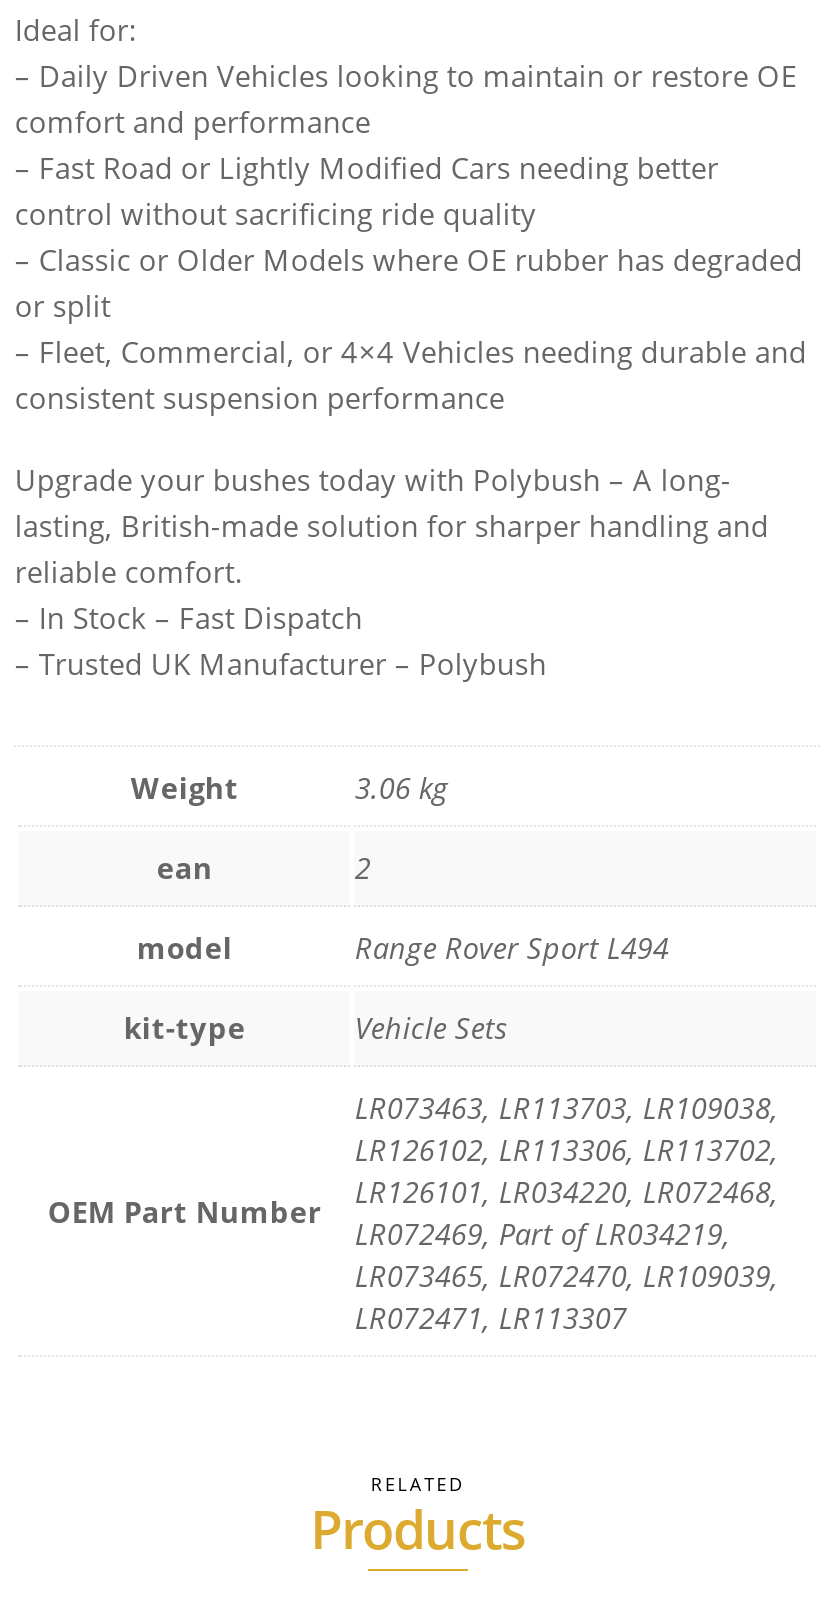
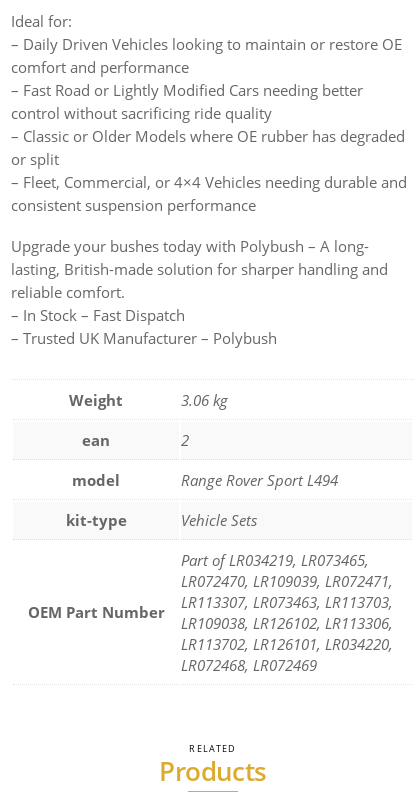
- LR073463, LR113703, LR109038,
- LR126102, LR113306, LR113702,
- LR126101, LR034220, LR072468,
- LR072469, Part of LR034219,
- LR073465, LR072470, LR109039,
- LR072471, LR113307
+ Part of LR034219, LR073465,
+ LR072470, LR109039, LR072471,
+ LR113307, LR073463, LR113703,
+ LR109038, LR126102, LR113306,
+ LR113702, LR126101, LR034220,
+ LR072468, LR072469
